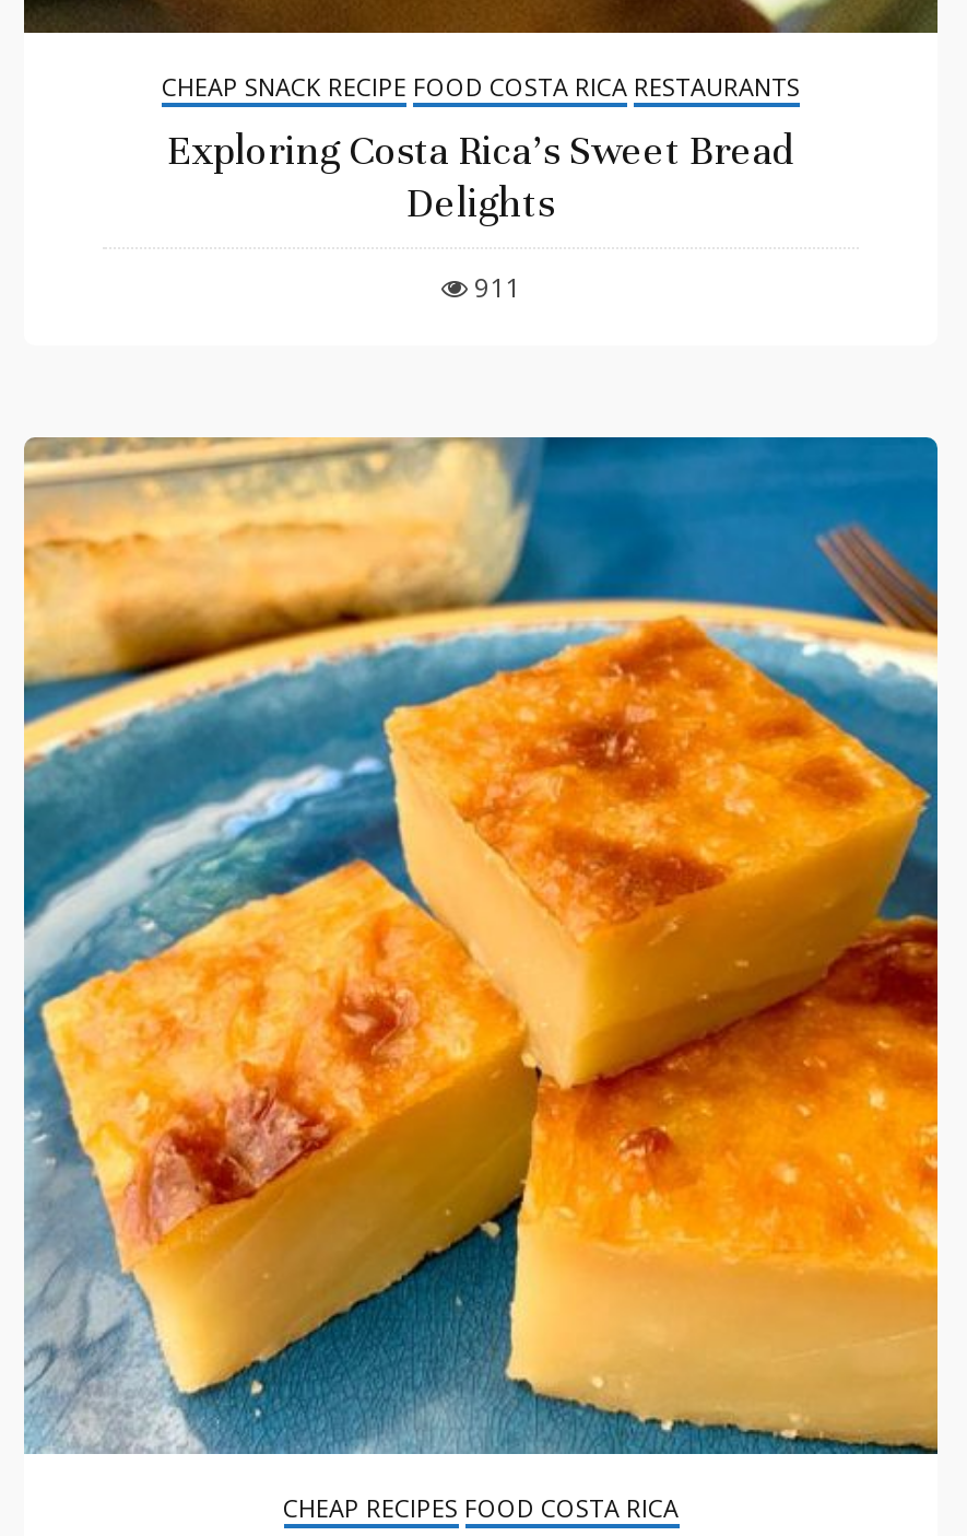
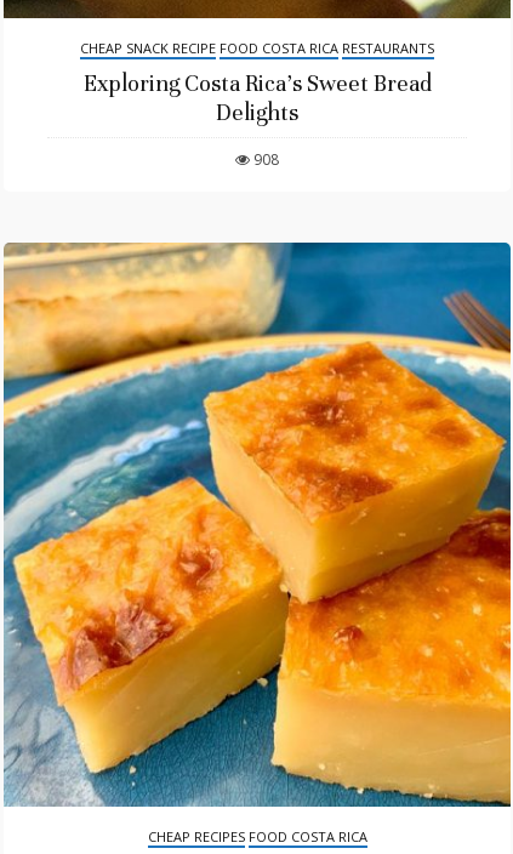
- 911
+ 908
